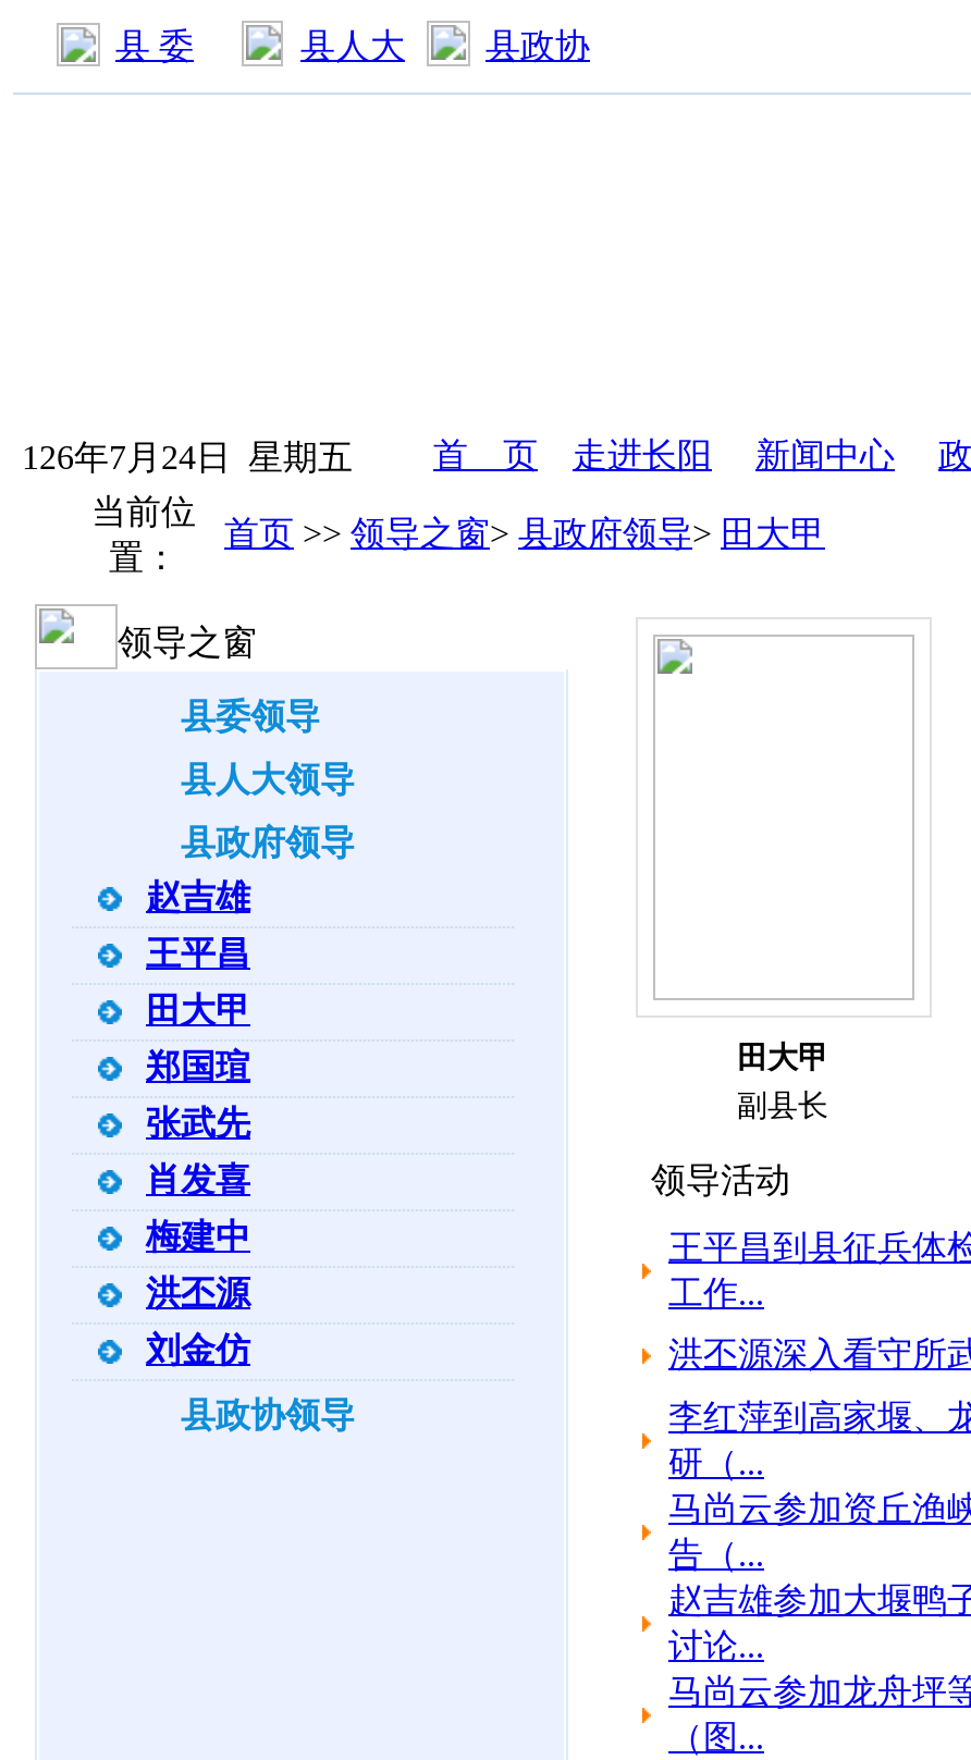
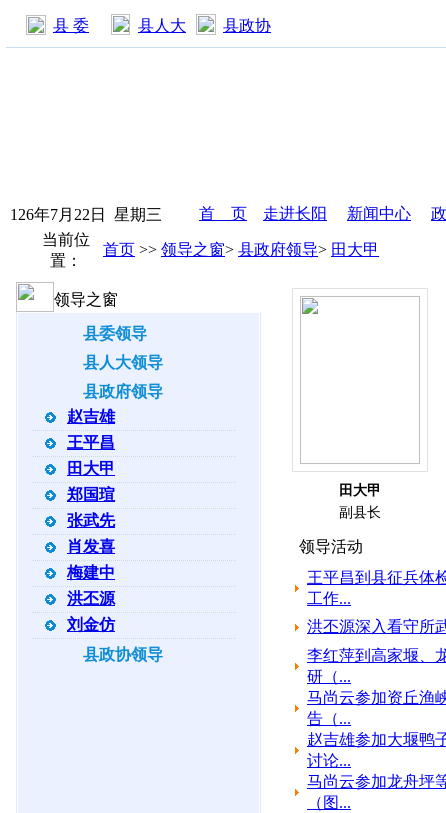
- 126年7月24日 星期五
+ 126年7月22日 星期三
